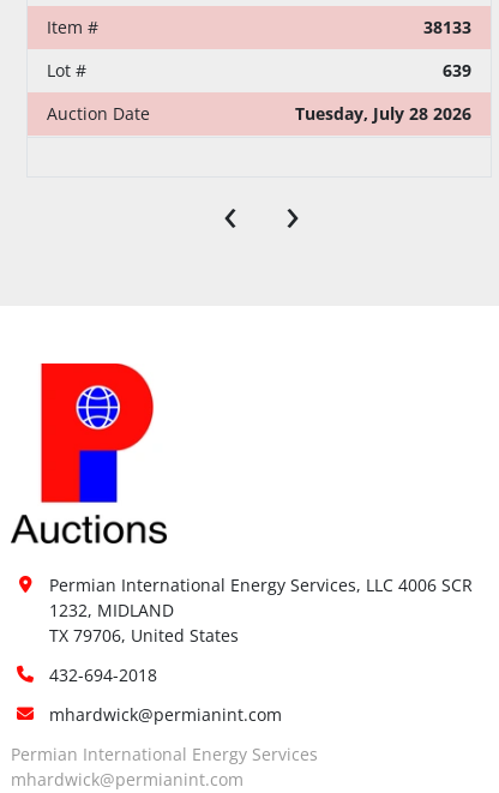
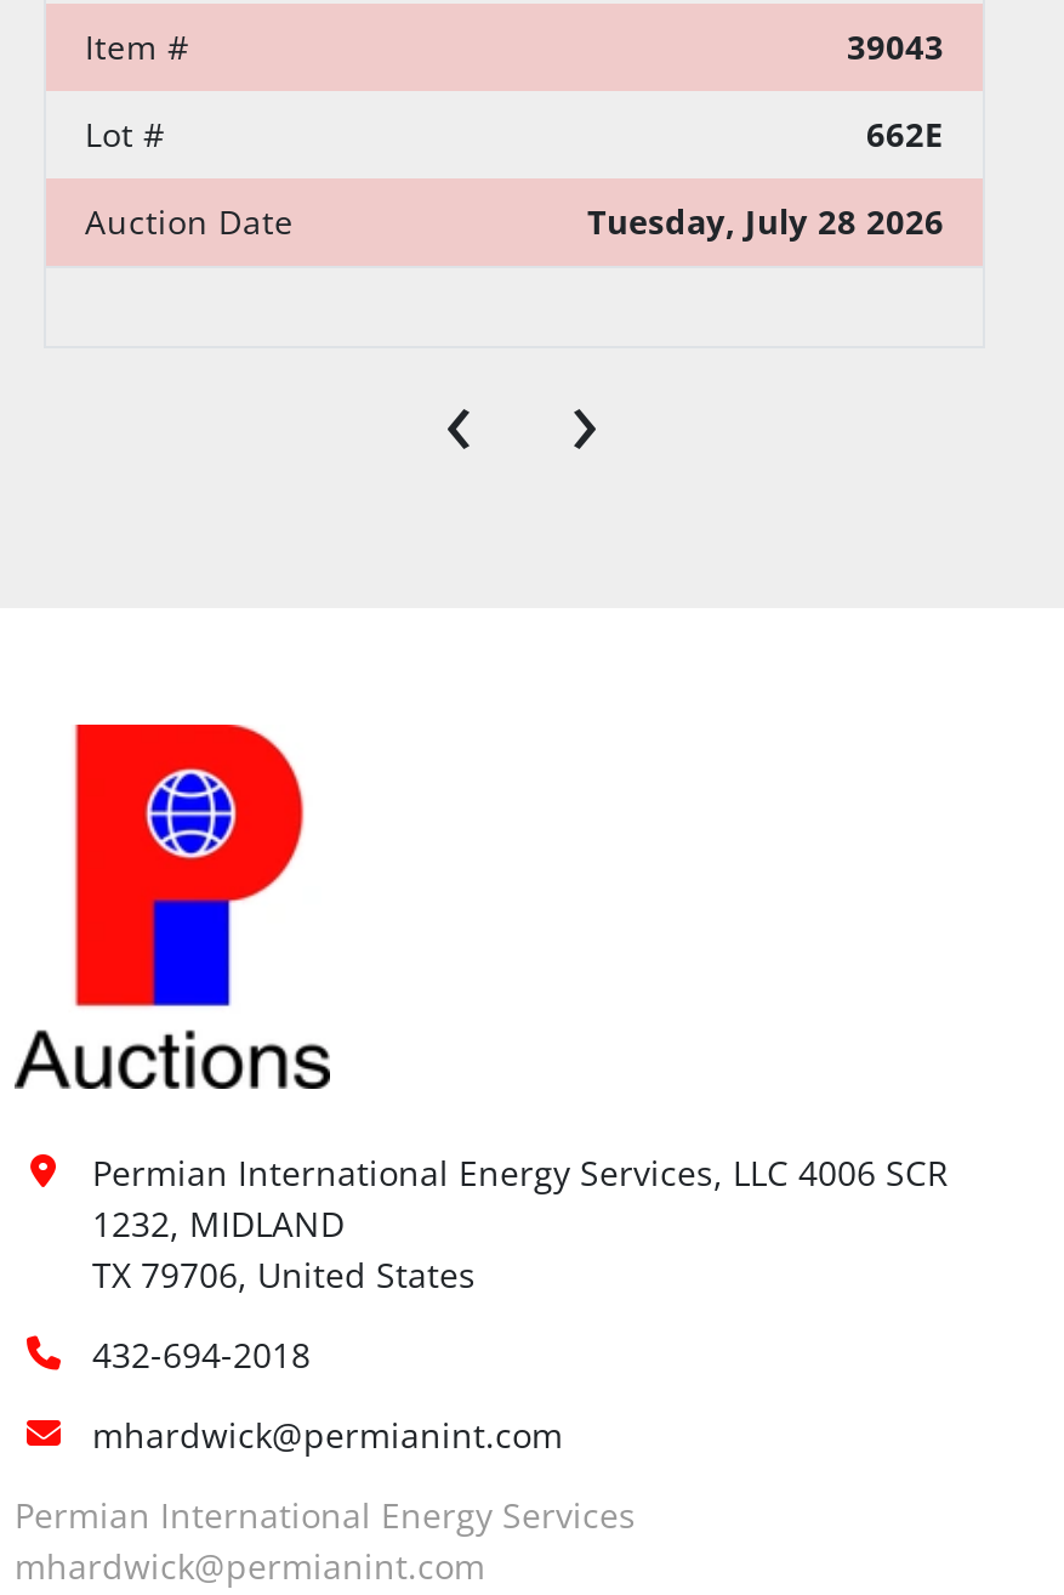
- 38133
+ 39043

- 639
+ 662E
